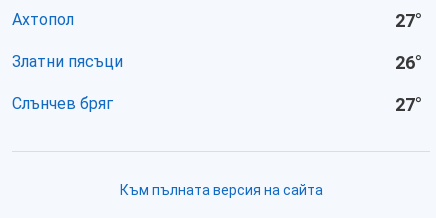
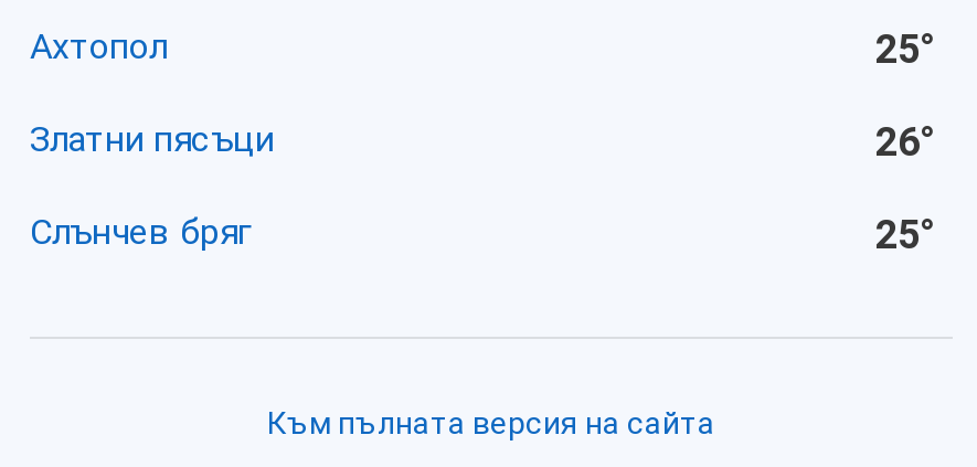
- 27°
+ 25°

- 27°
+ 25°
